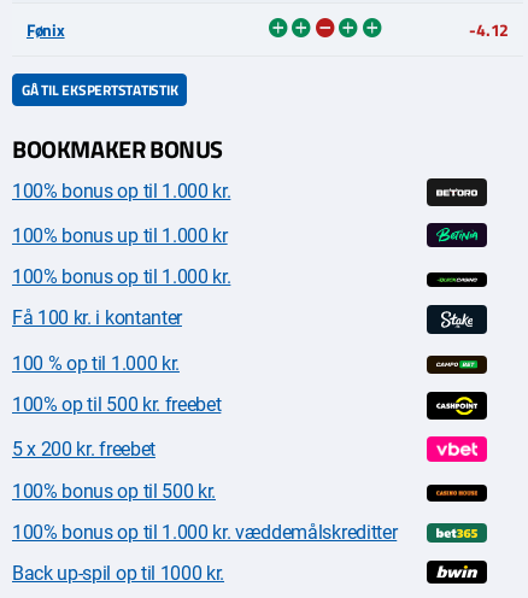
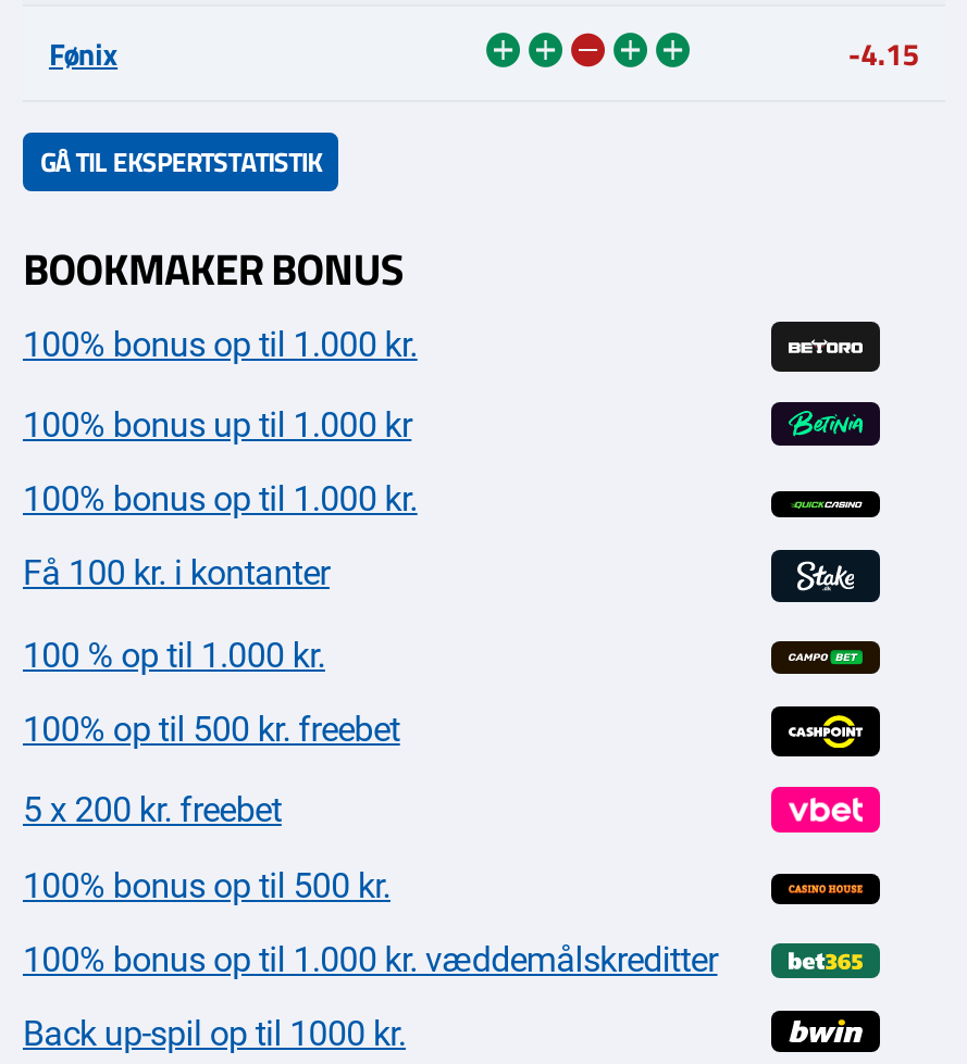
- -4.12
+ -4.15
